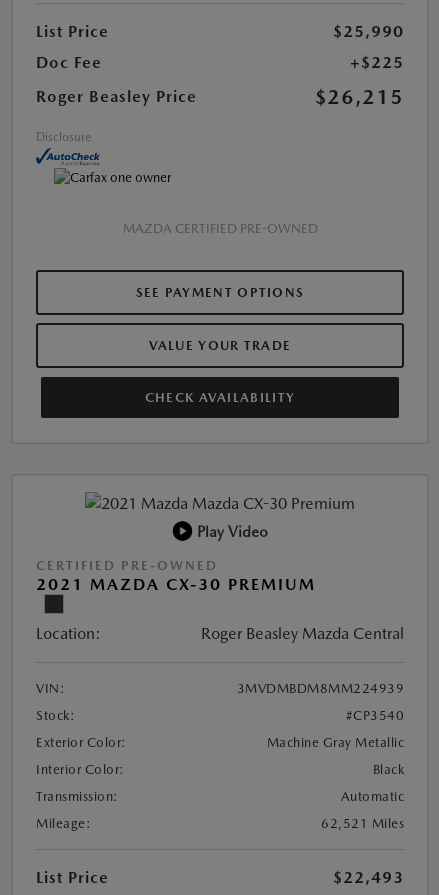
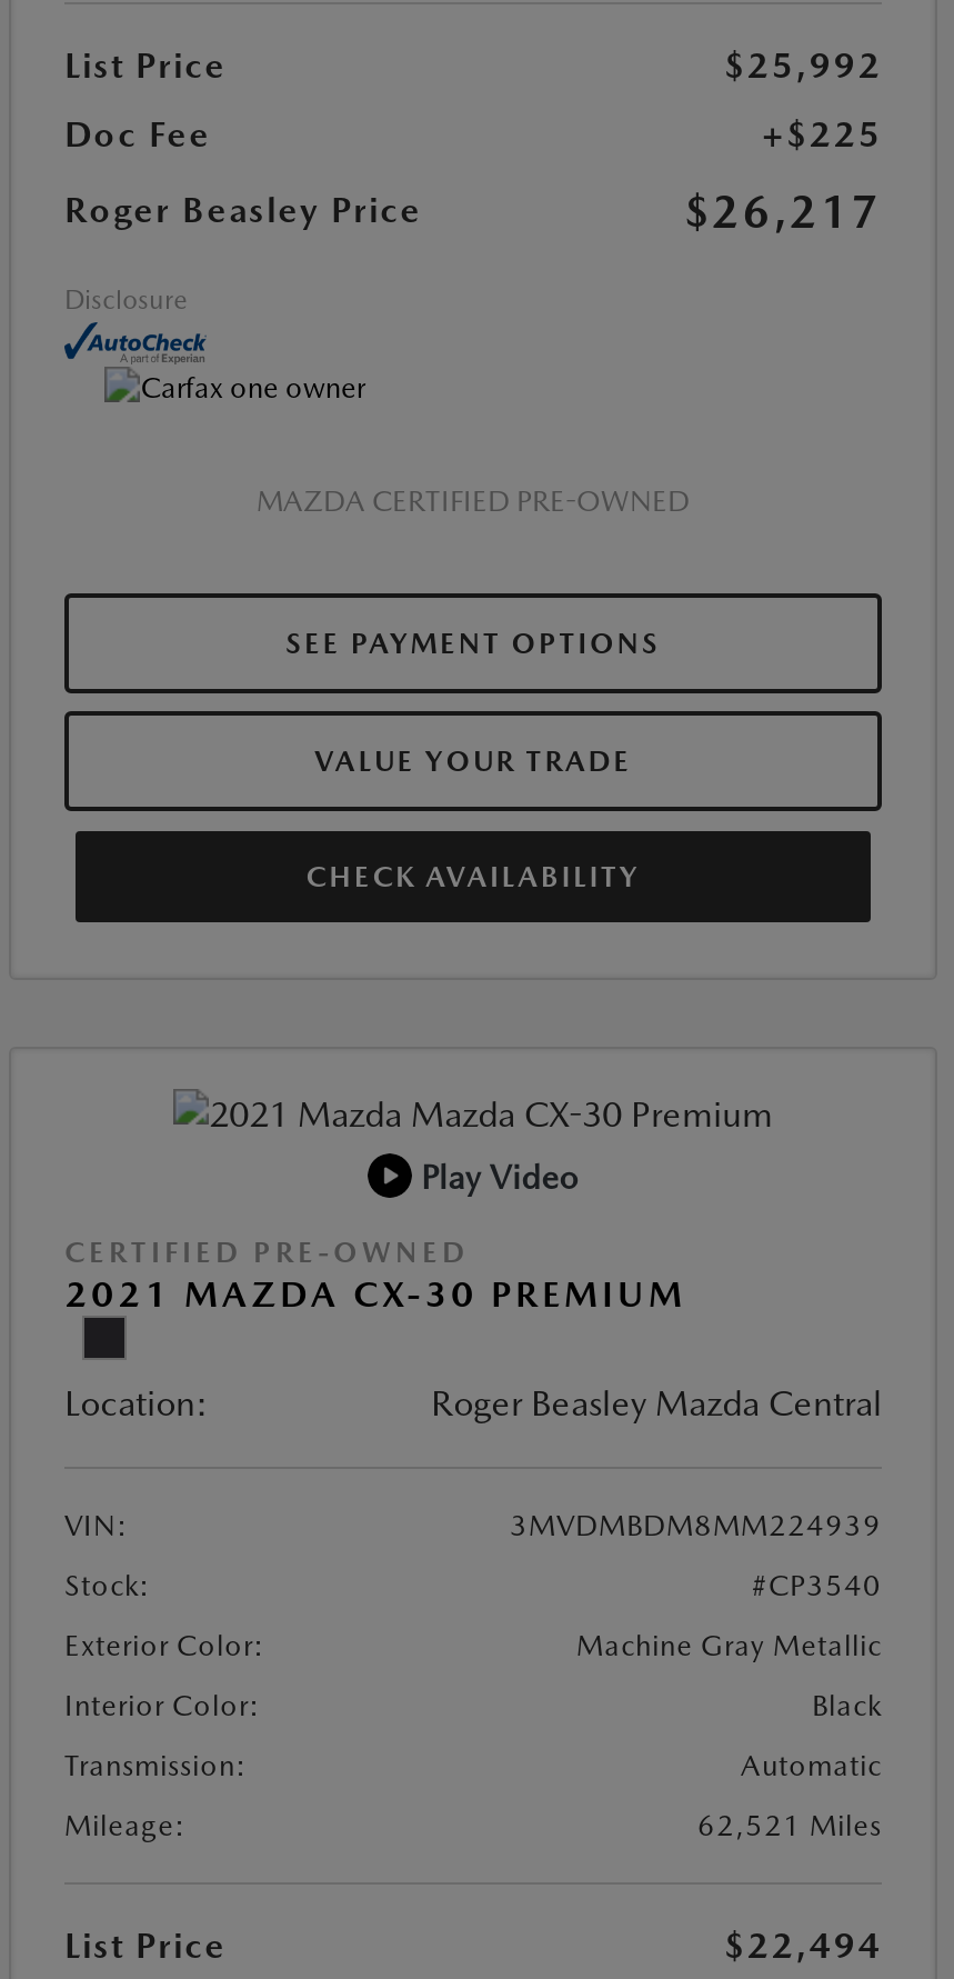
- $25,990
+ $25,992

- $26,215
+ $26,217

- $22,493
+ $22,494
